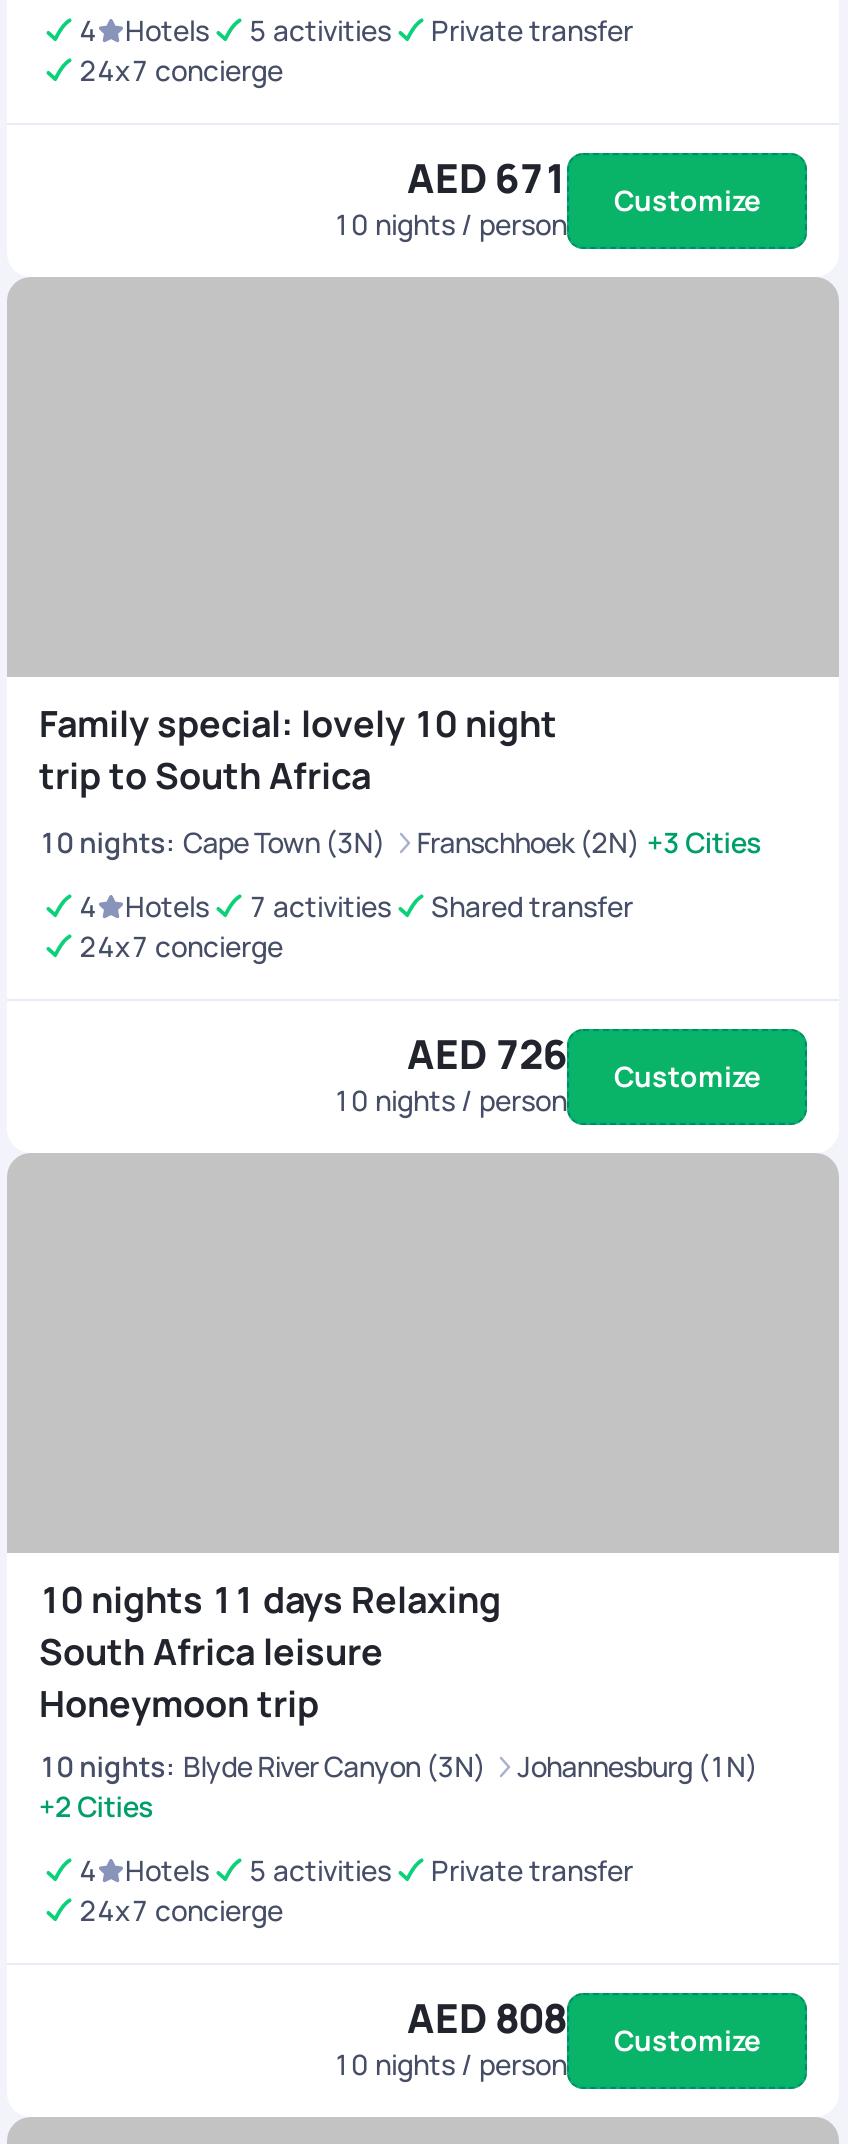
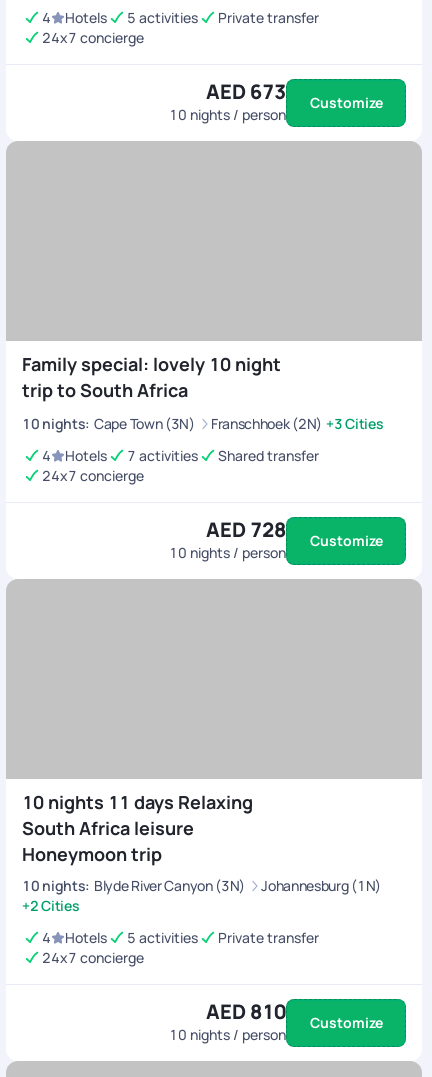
- AED 671 Customize
+ AED 673 Customize

- AED 726 Customize
+ AED 728 Customize

- AED 808 Customize
+ AED 810 Customize
